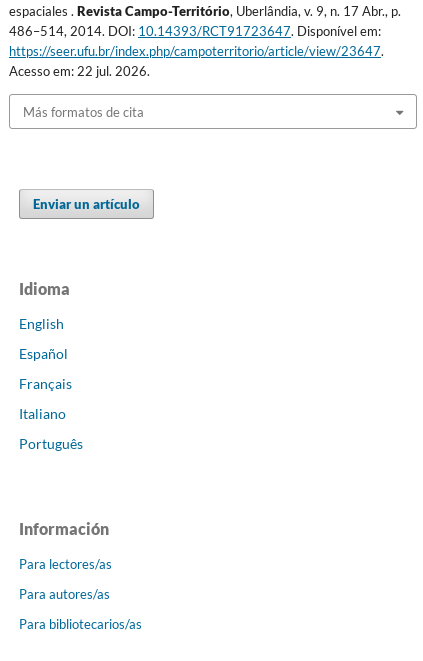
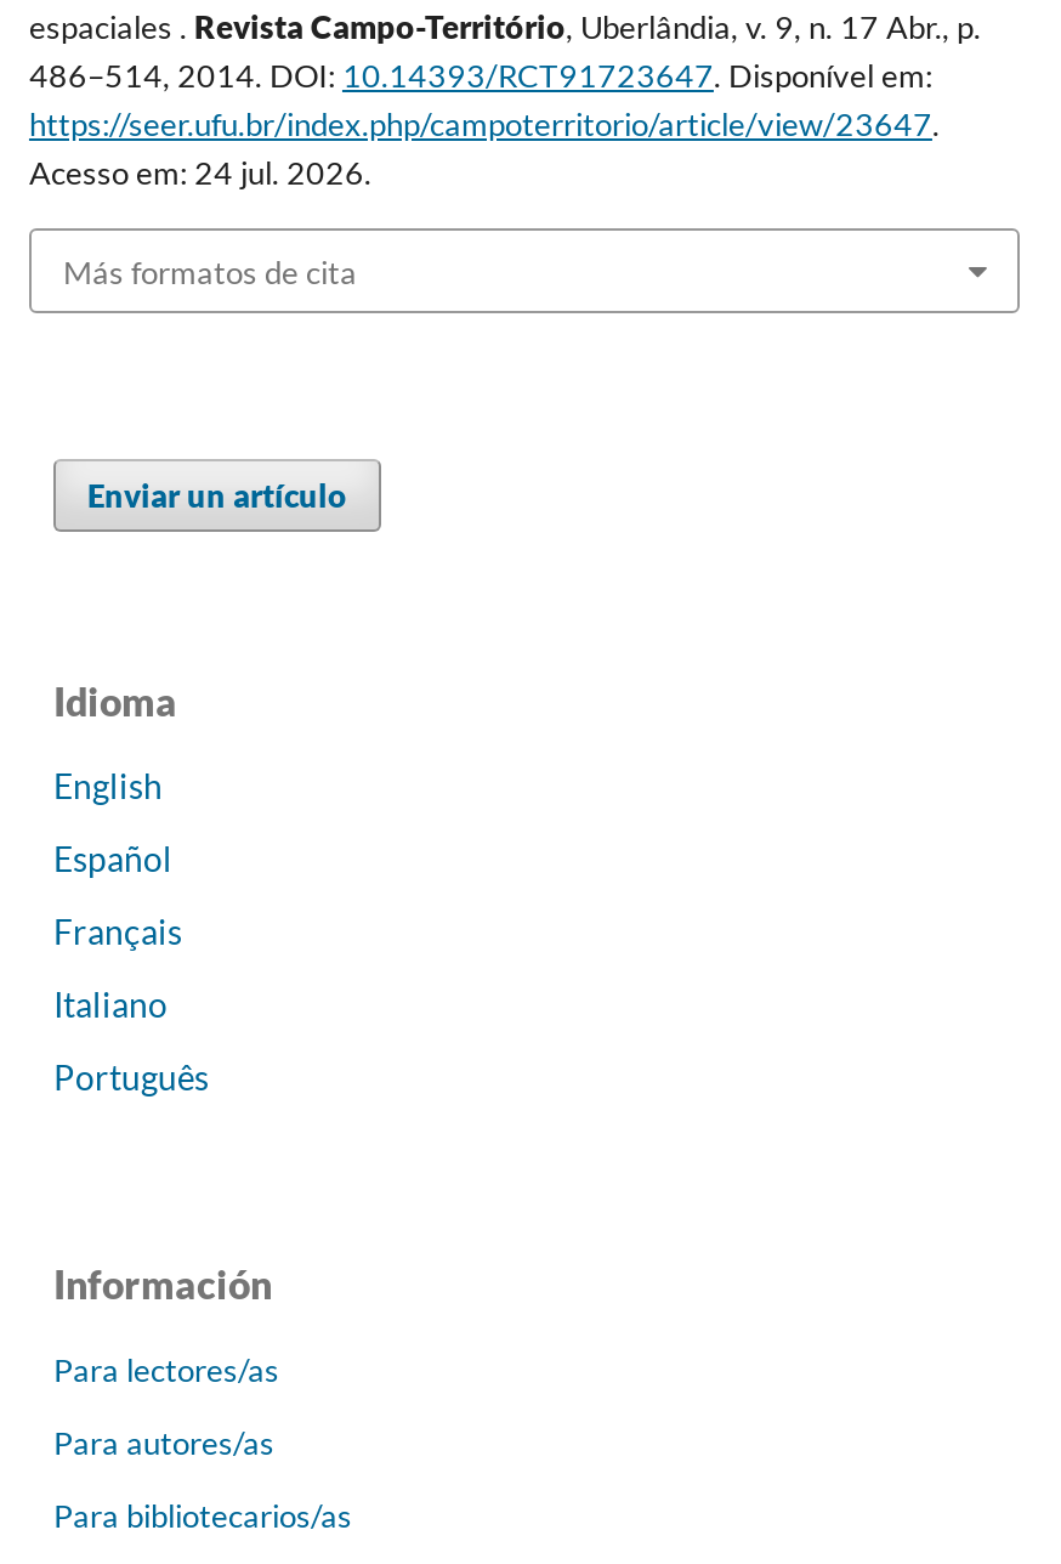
- Acesso em: 22 jul. 2026.
+ Acesso em: 24 jul. 2026.
